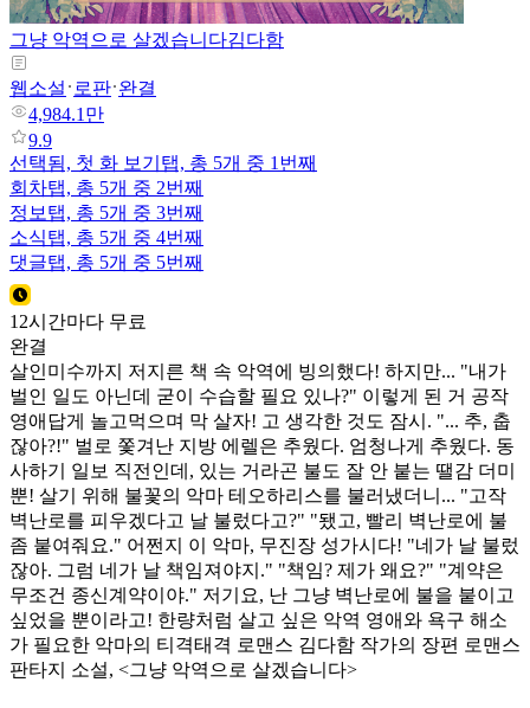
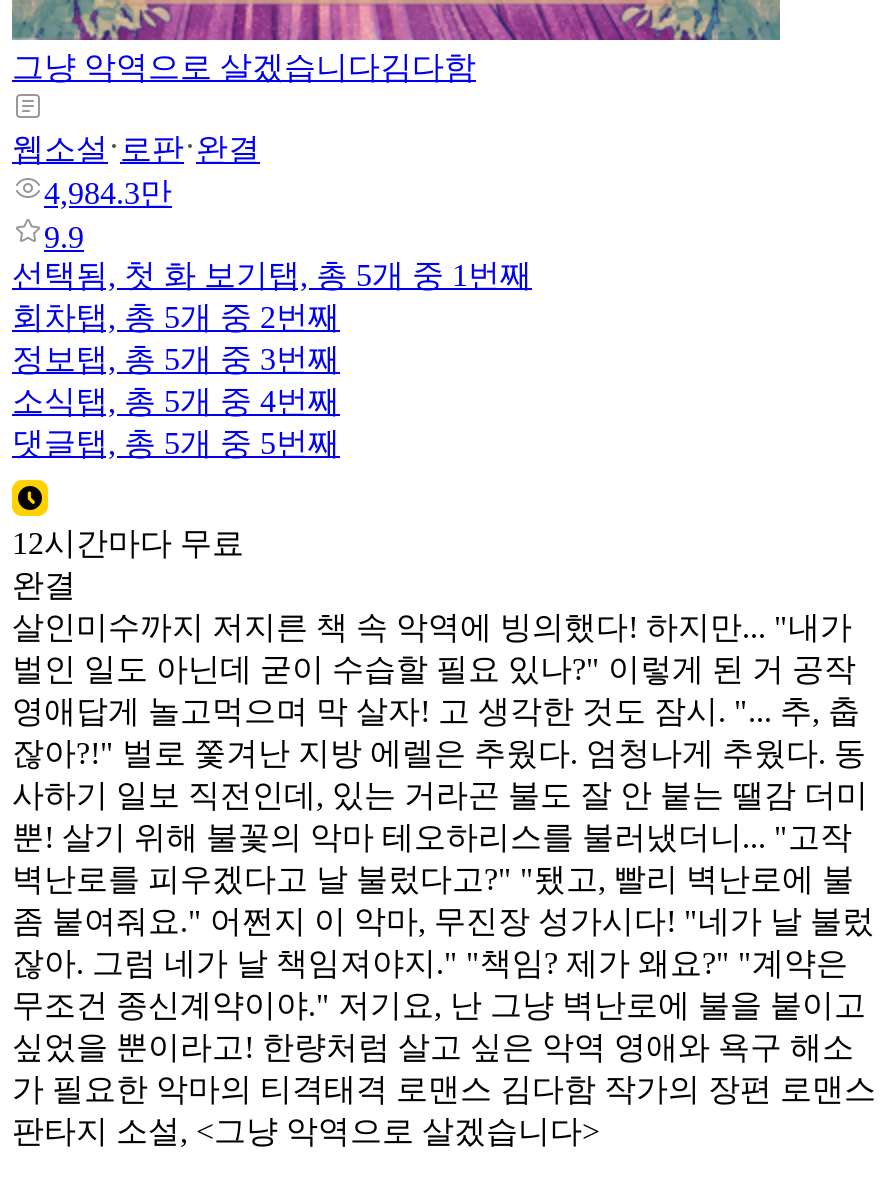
- 4,984.1만
+ 4,984.3만
